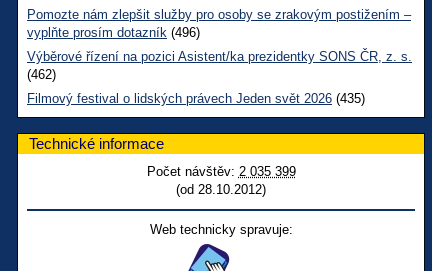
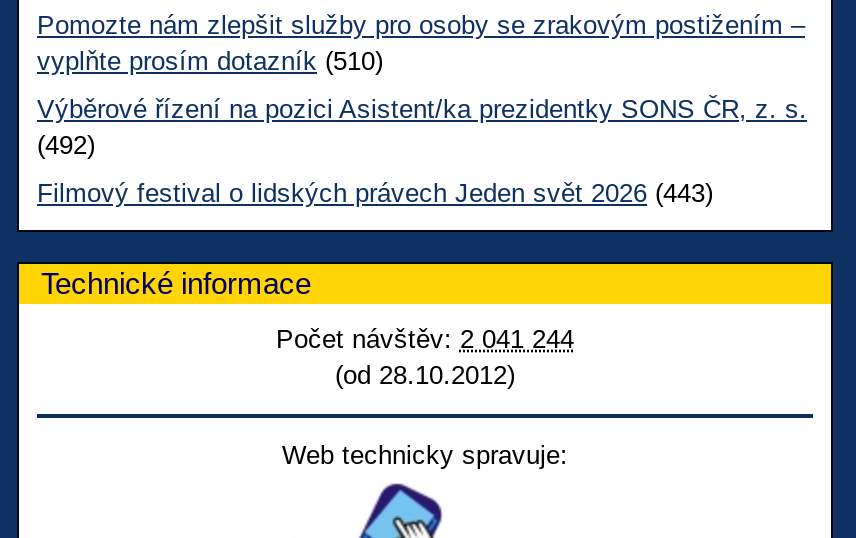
- vyplňte prosím dotazník (496)
+ vyplňte prosím dotazník (510)

- (462)
+ (492)

- Filmový festival o lidských právech Jeden svět 2026 (435)
+ Filmový festival o lidských právech Jeden svět 2026 (443)

- Počet návštěv: 2 035 399
+ Počet návštěv: 2 041 244
